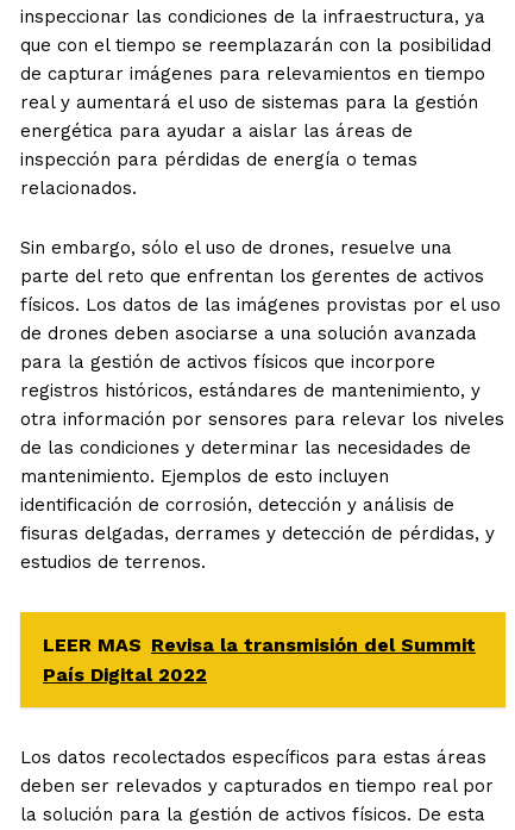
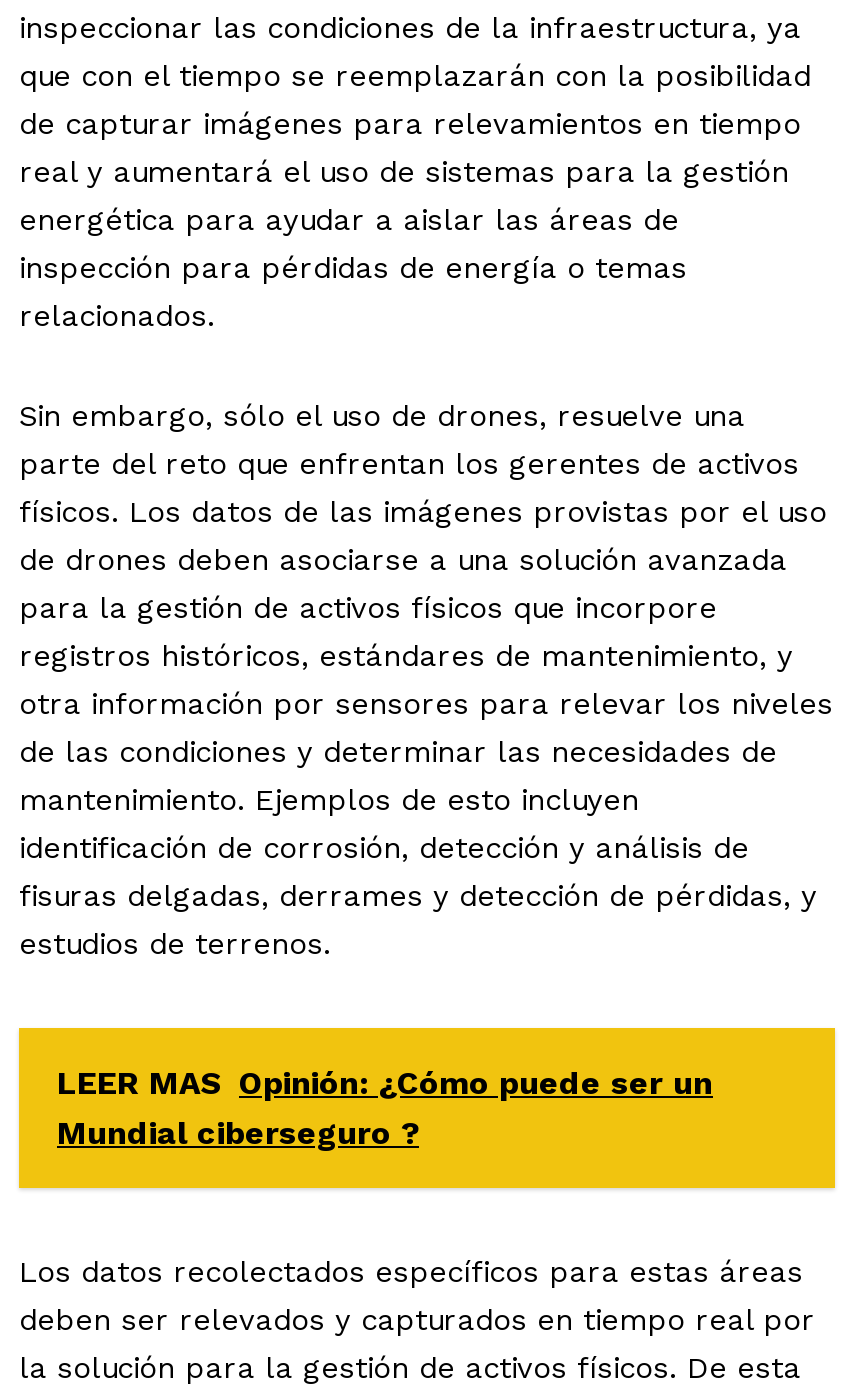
- LEER MAS Revisa la transmisión del Summit
- País Digital 2022
+ LEER MAS Opinión: ¿Cómo puede ser un
+ Mundial ciberseguro ?
